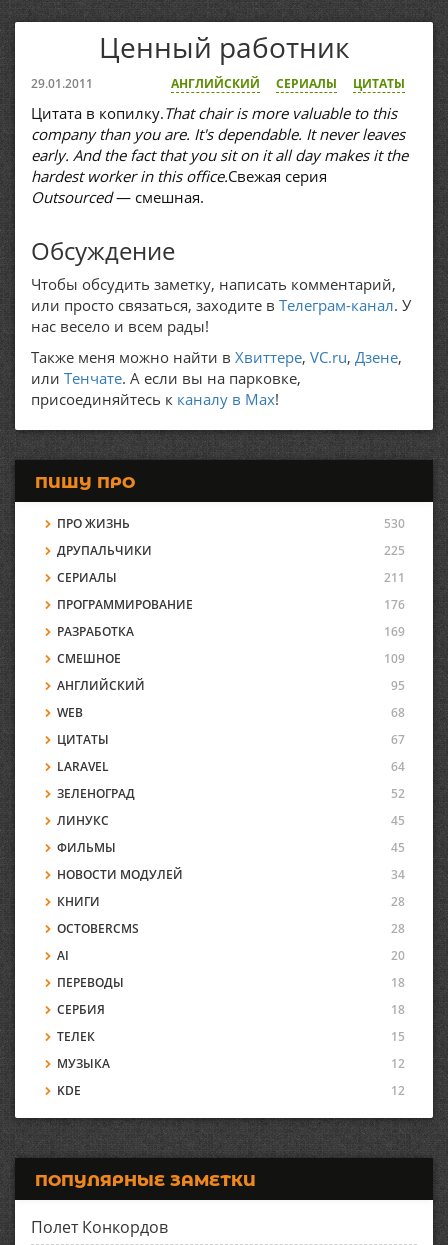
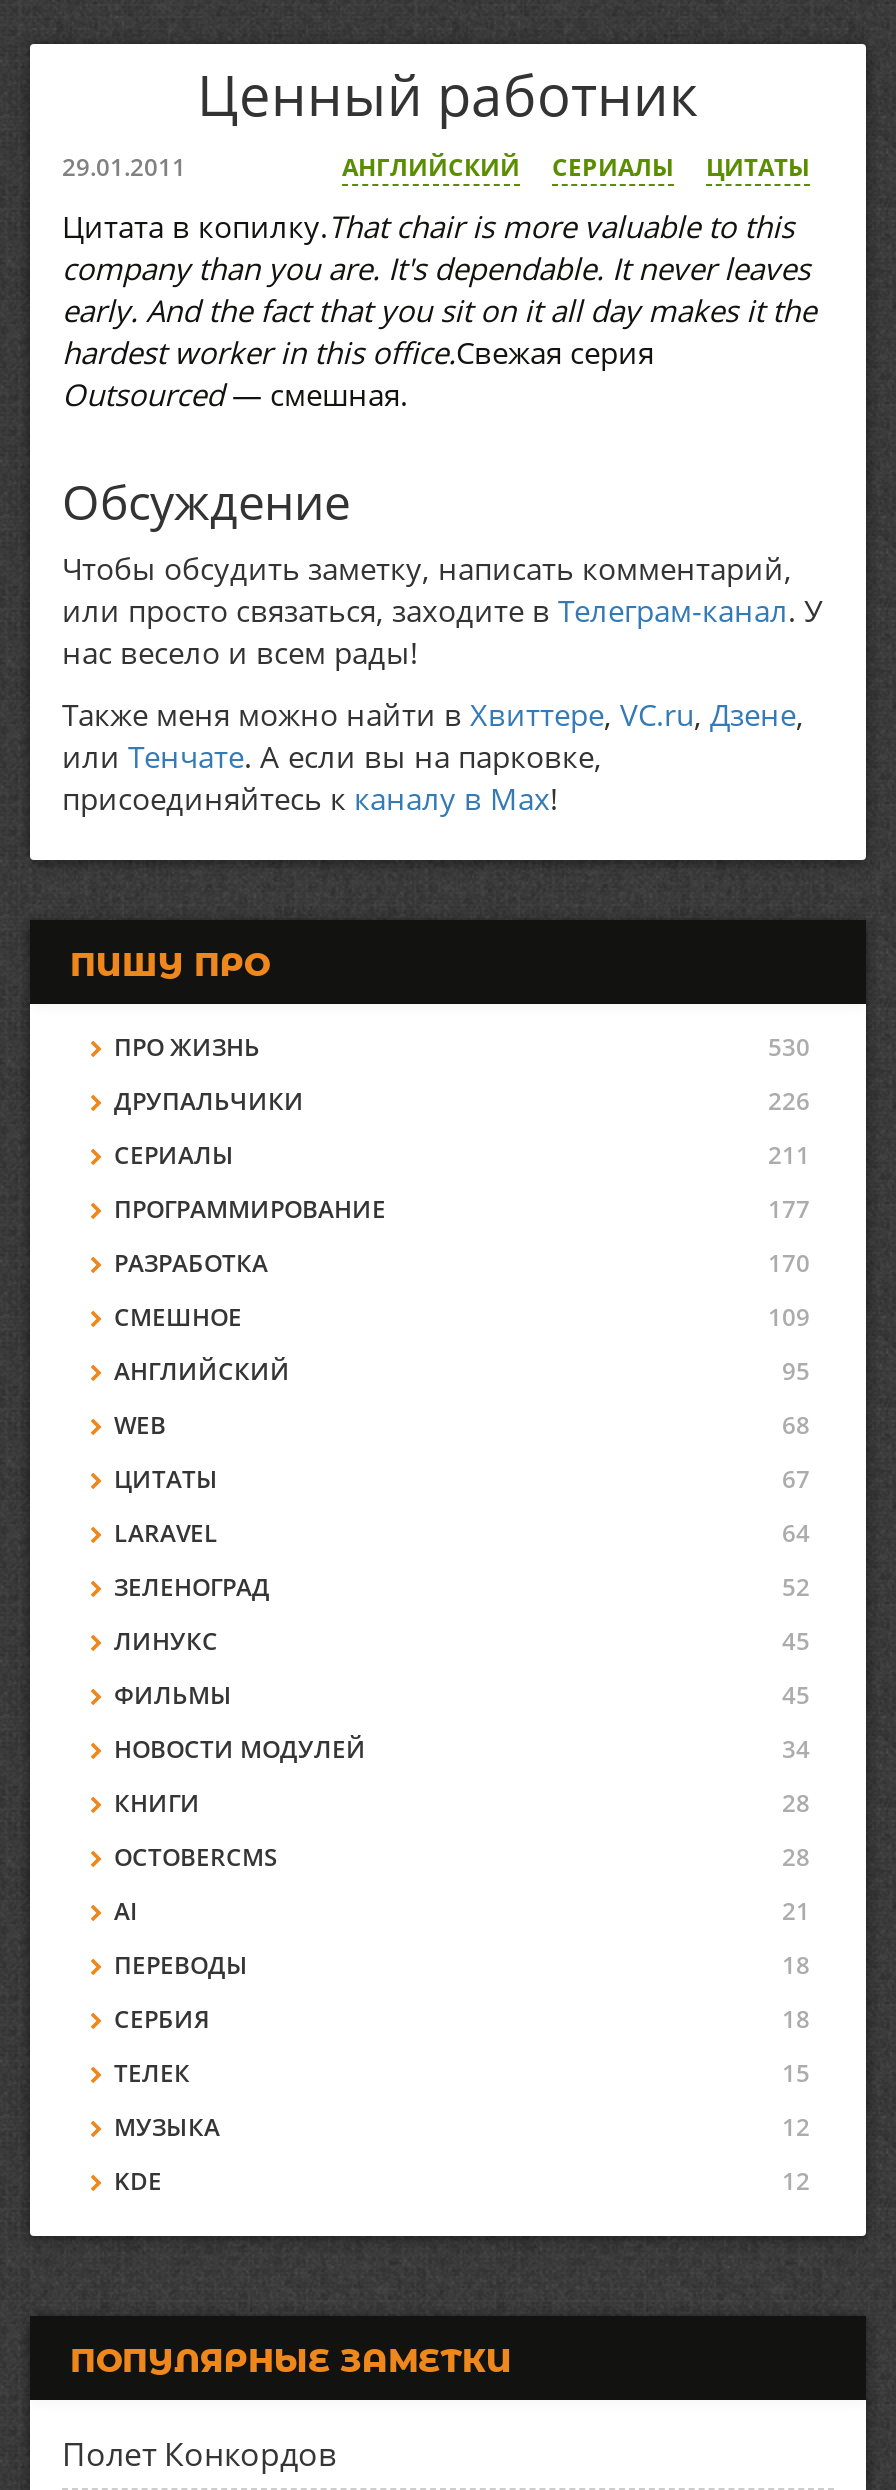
- 225
+ 226

- 176
+ 177

- 169
+ 170

- 20
+ 21
